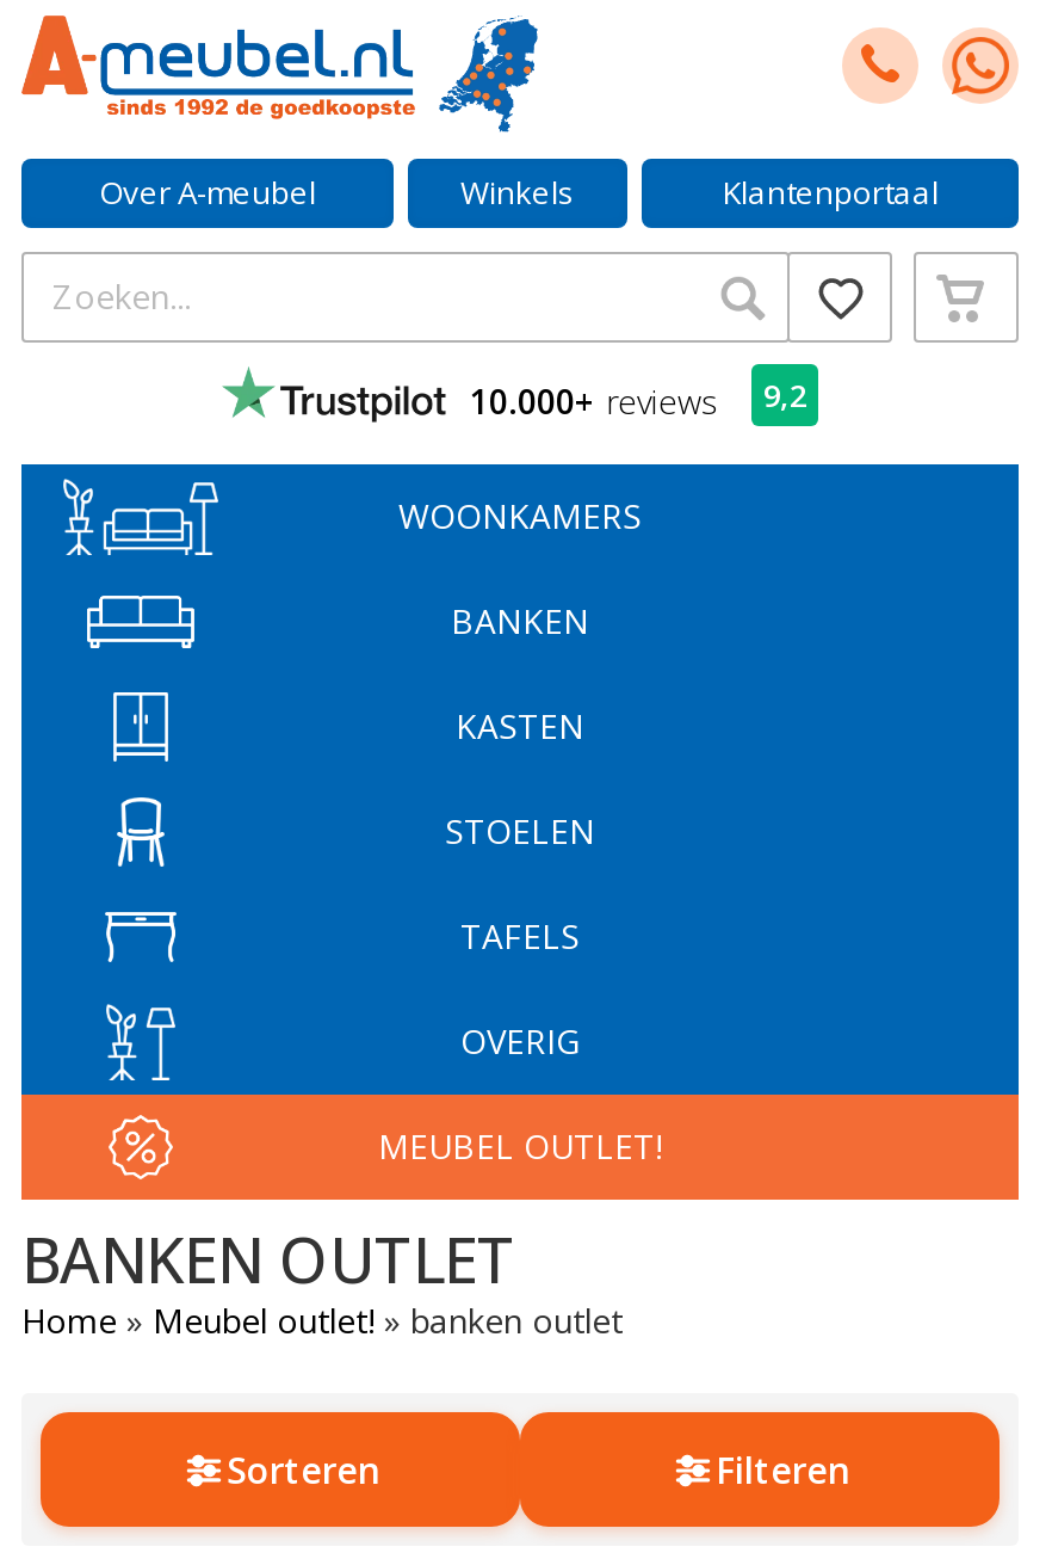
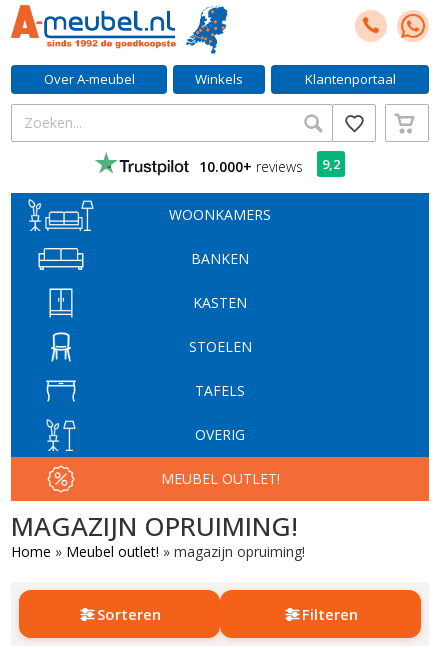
- BANKEN OUTLET
- Home» Meubel outlet!» banken outlet
+ MAGAZIJN OPRUIMING!
+ Home» Meubel outlet!» magazijn opruiming!
